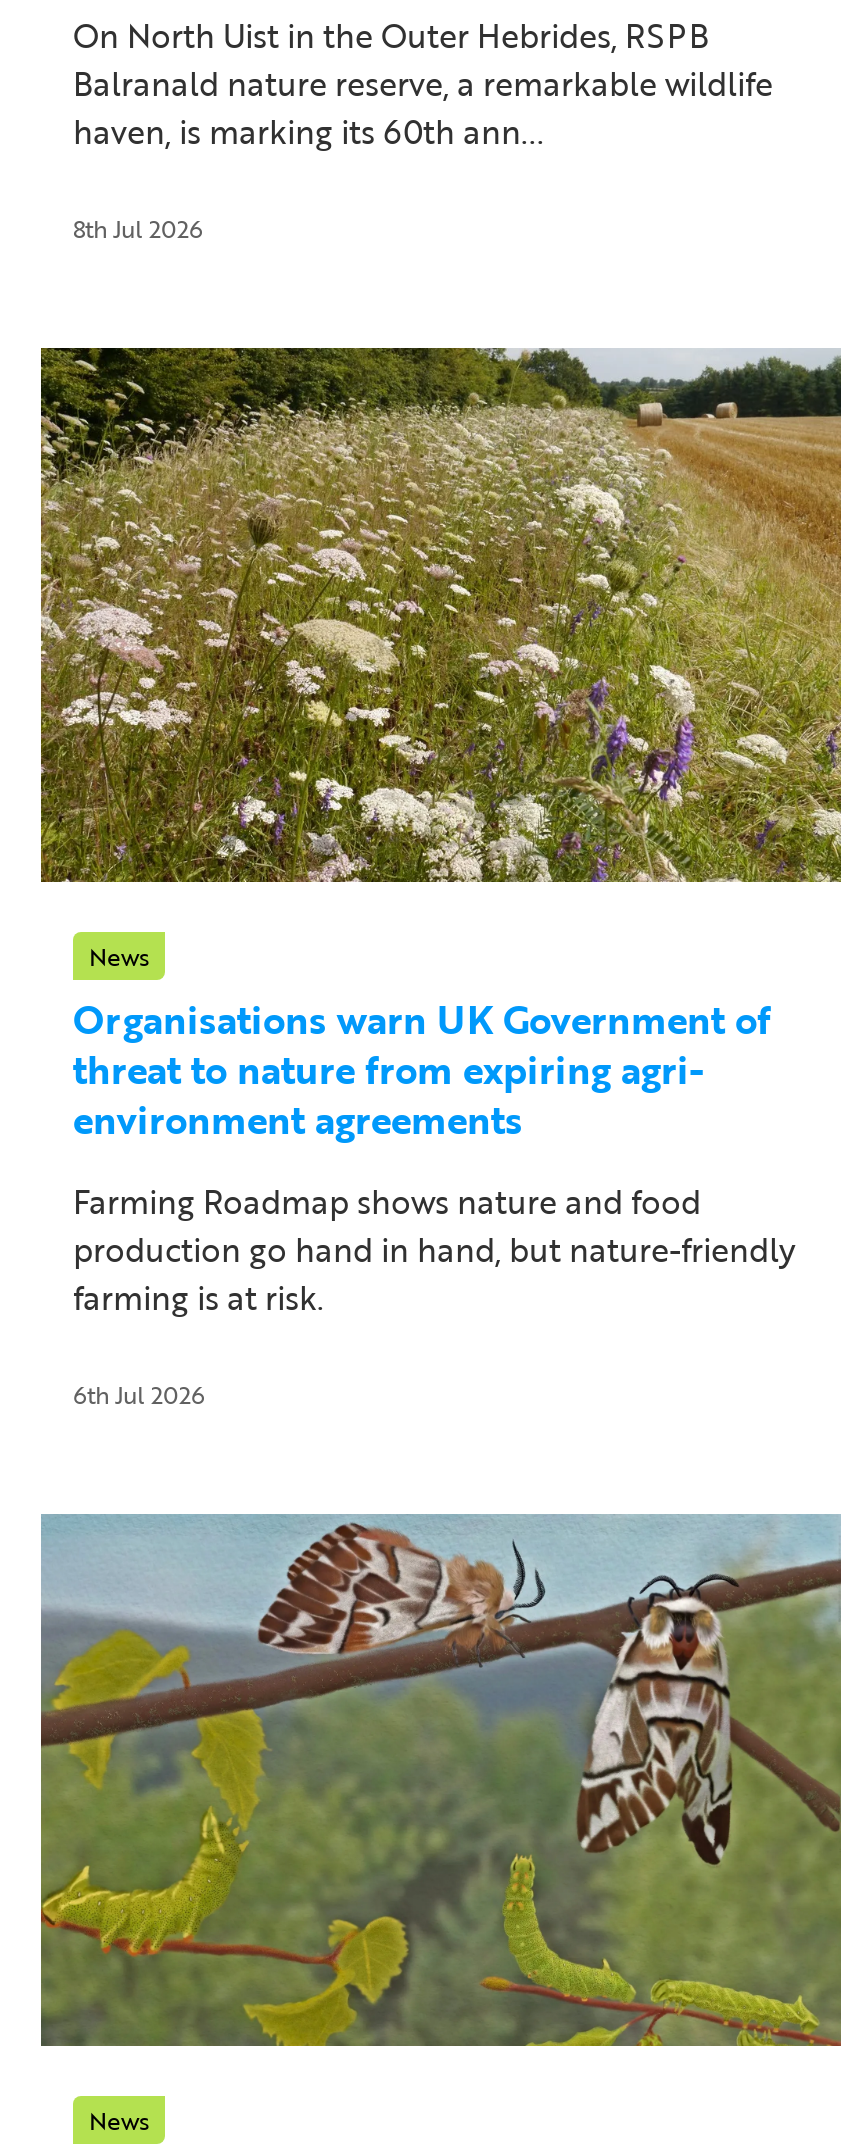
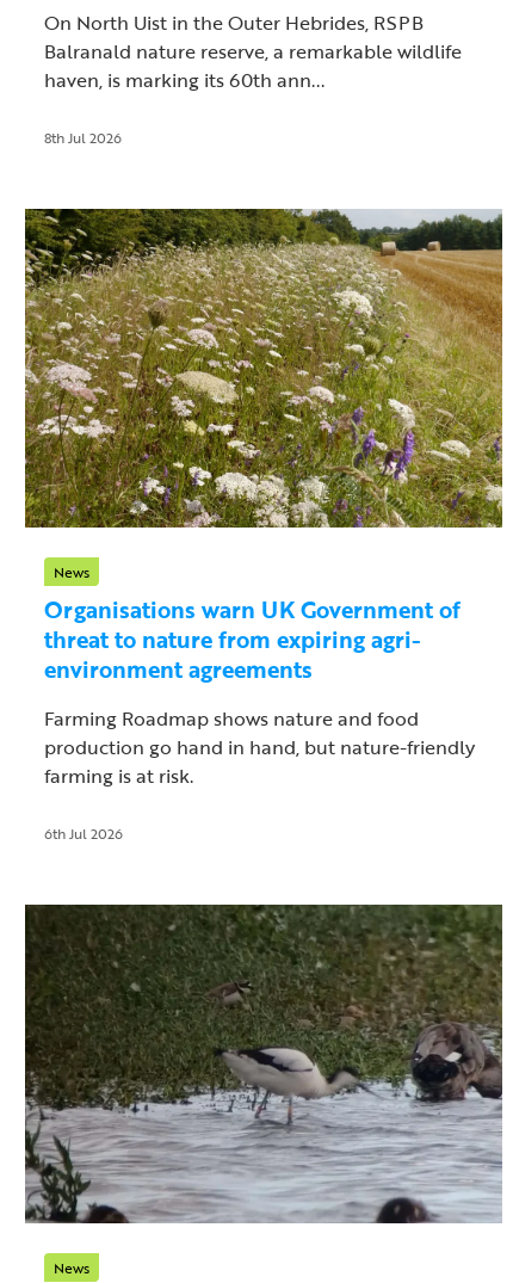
- [image]
+ [image]
